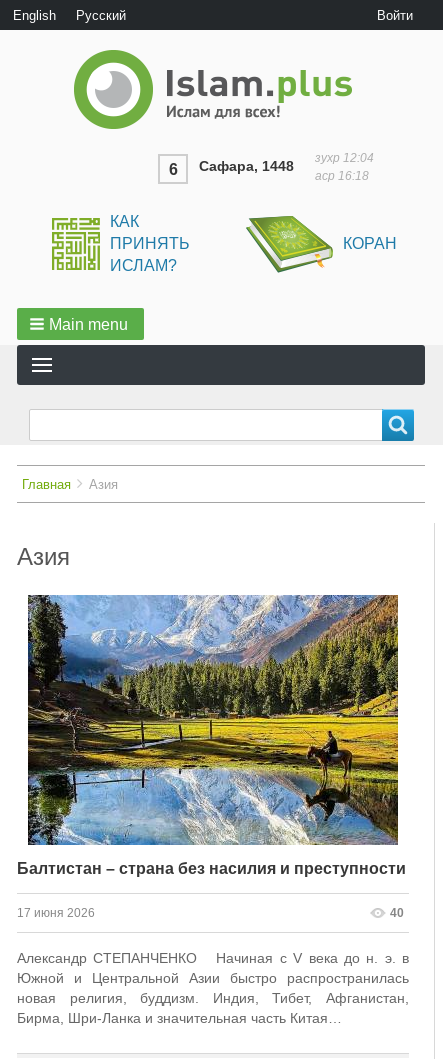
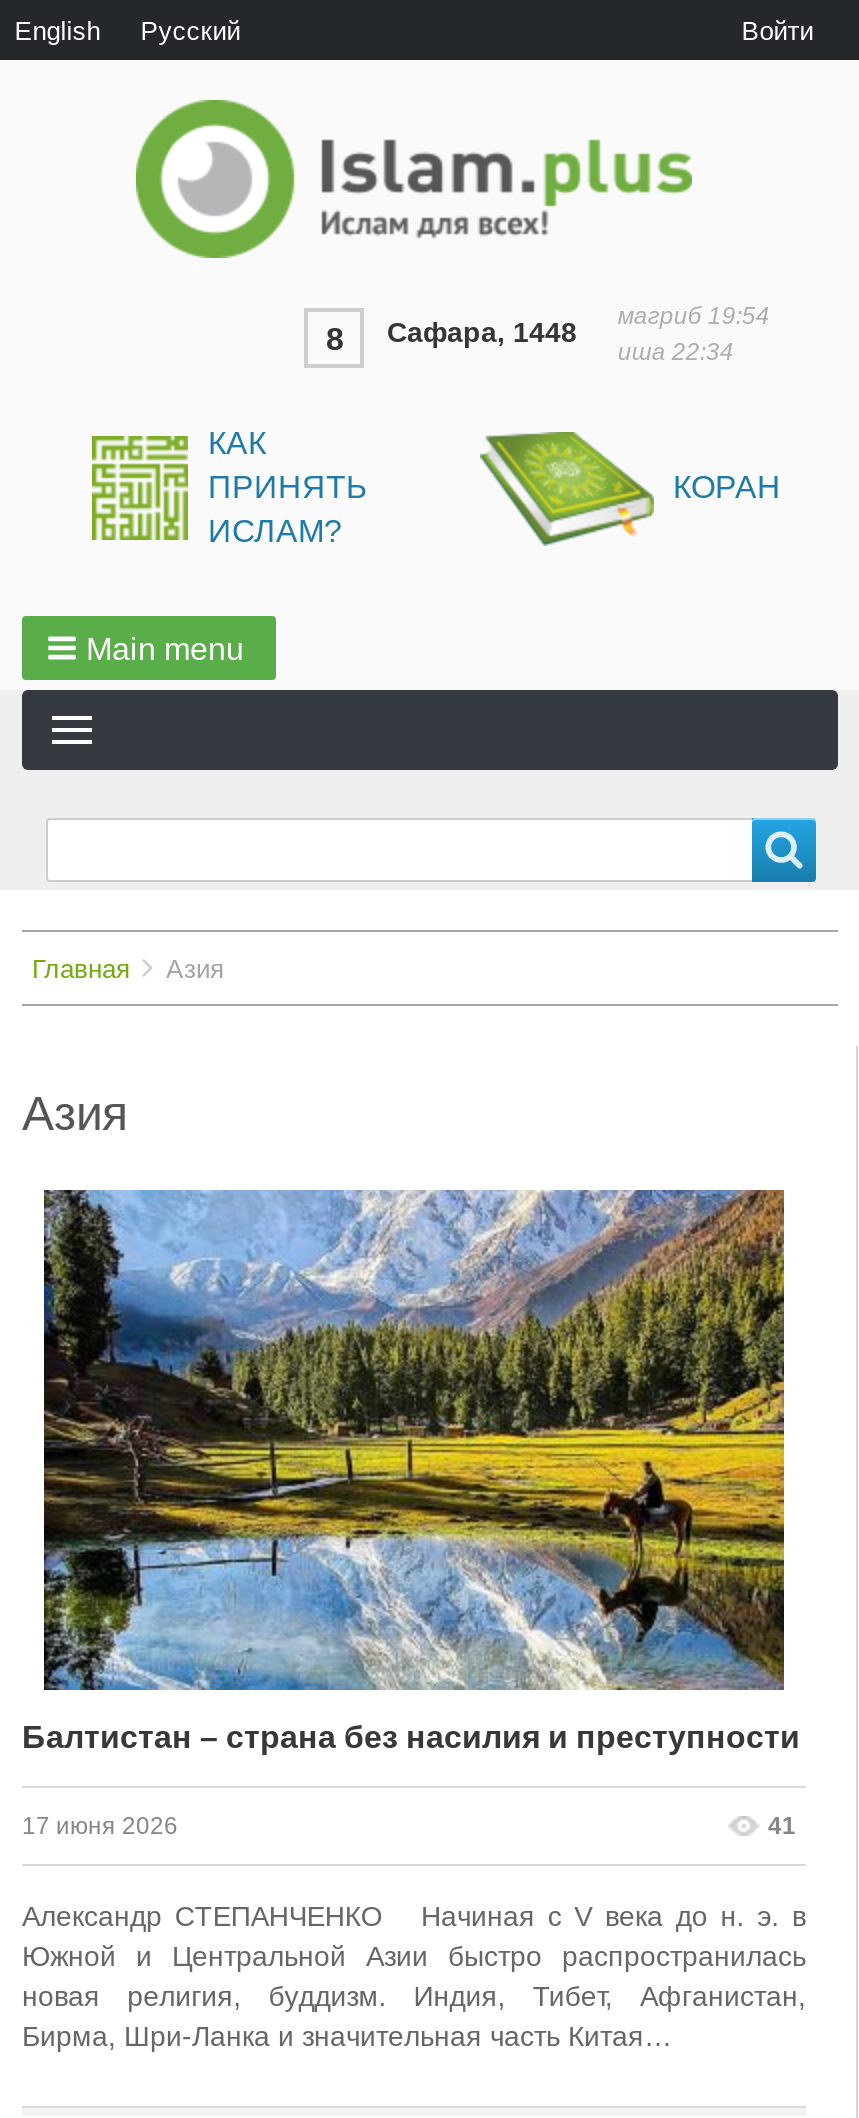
- зухр 12:04
- аср 16:18
+ магриб 19:54
+ иша 22:34

- 6 Сафара, 1448
+ 8 Сафара, 1448

- 40
+ 41
